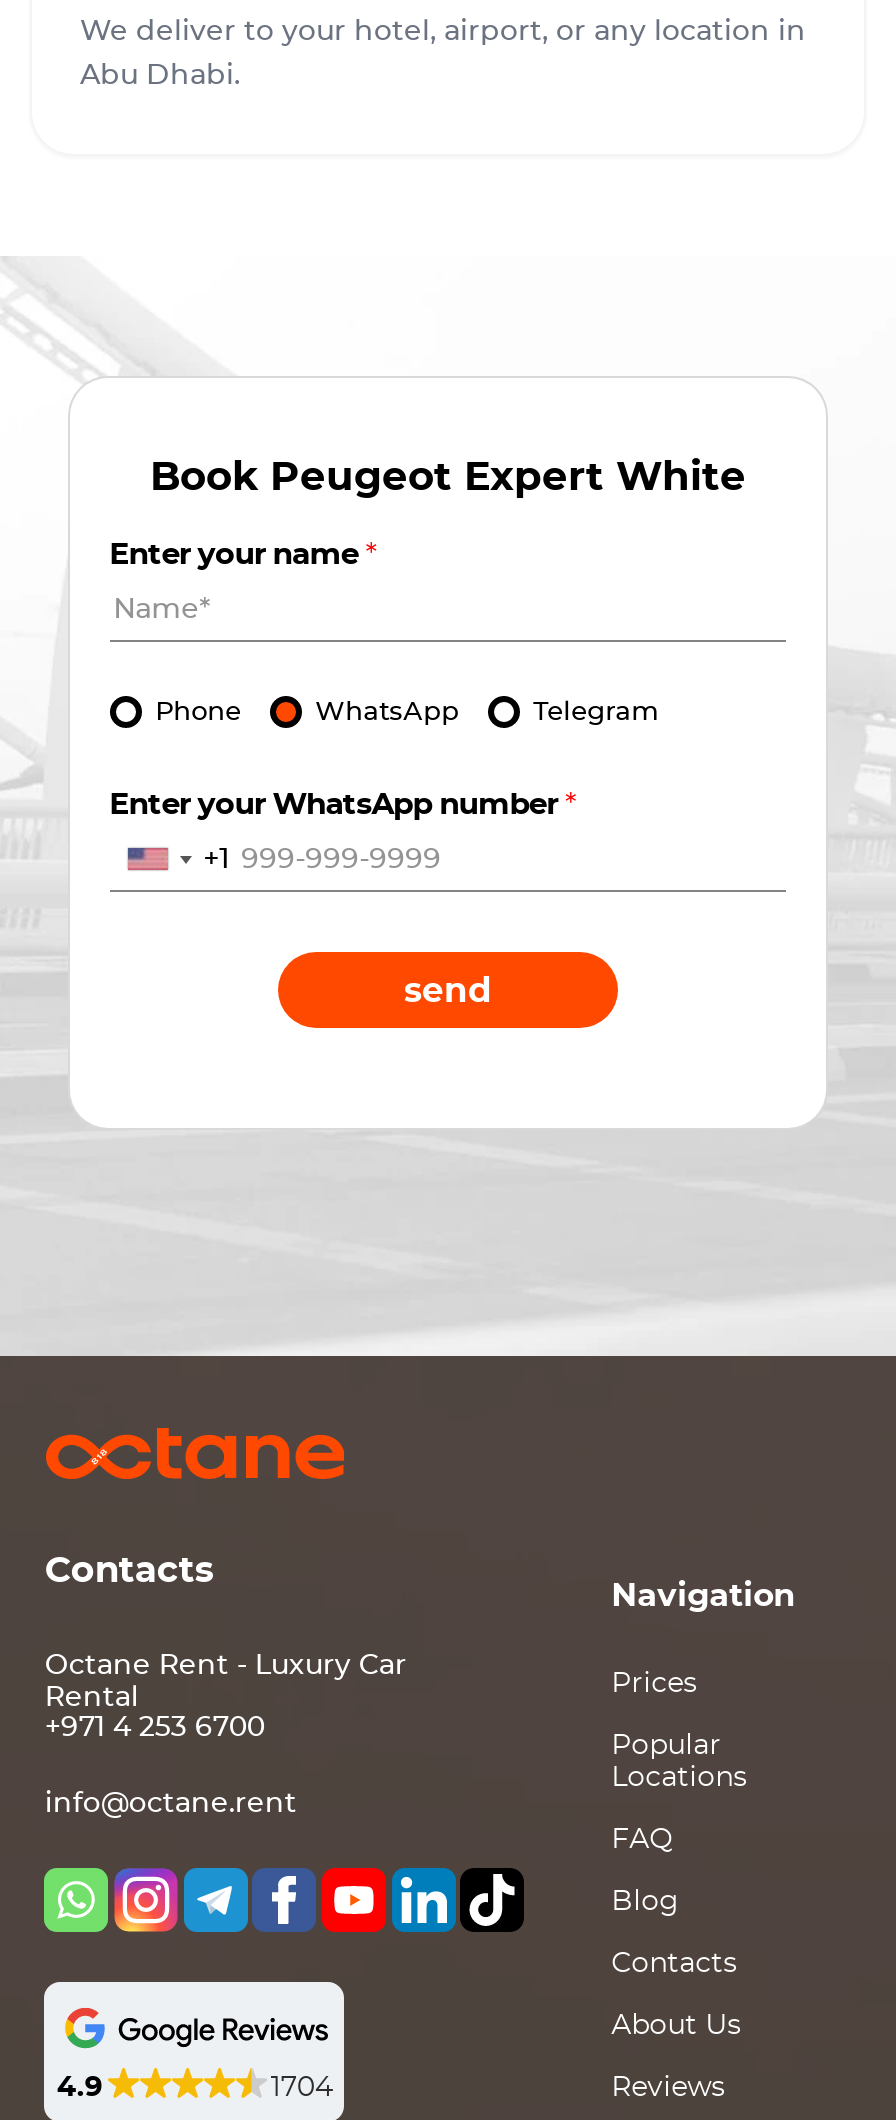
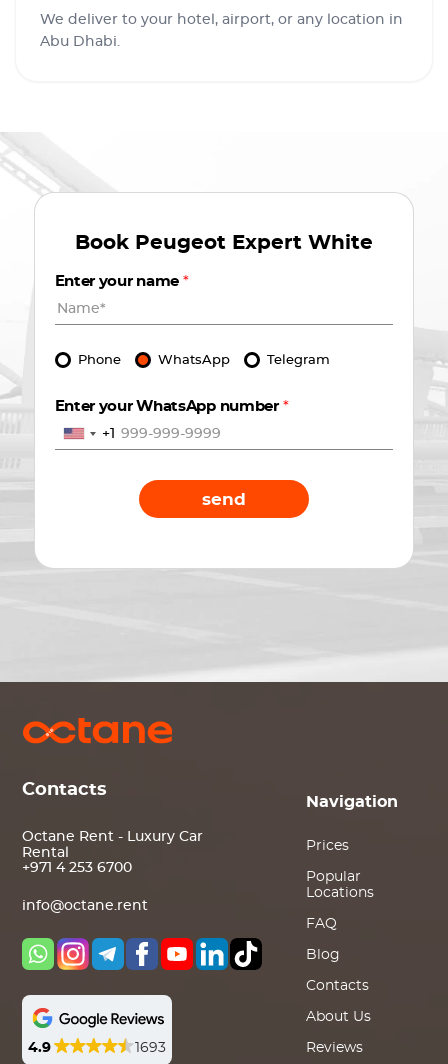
- 1704
+ 1693
